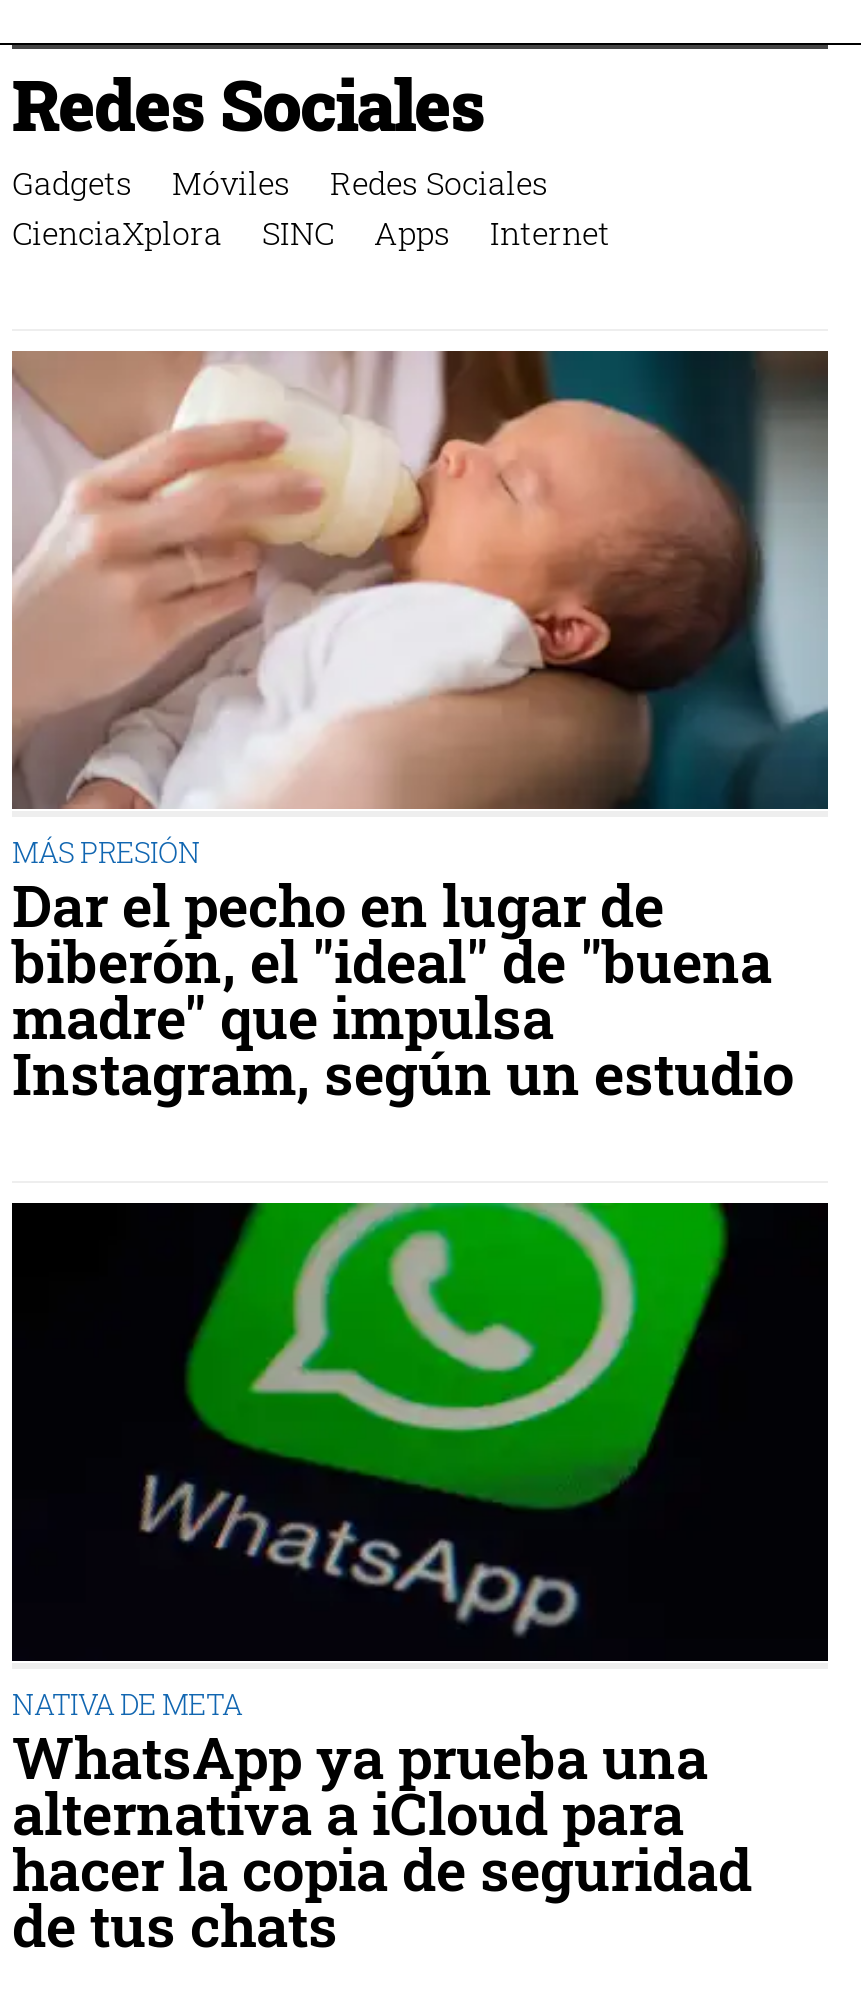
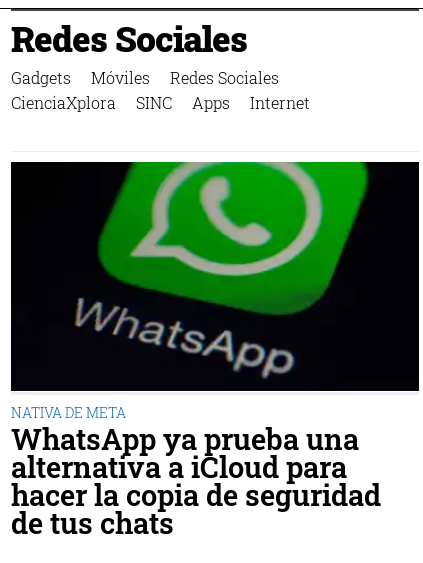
- [image]
- MÁS PRESIÓN
- Dar el pecho en lugar de
- biberón, el "ideal" de "buena
- madre" que impulsa
- Instagram, según un estudio
